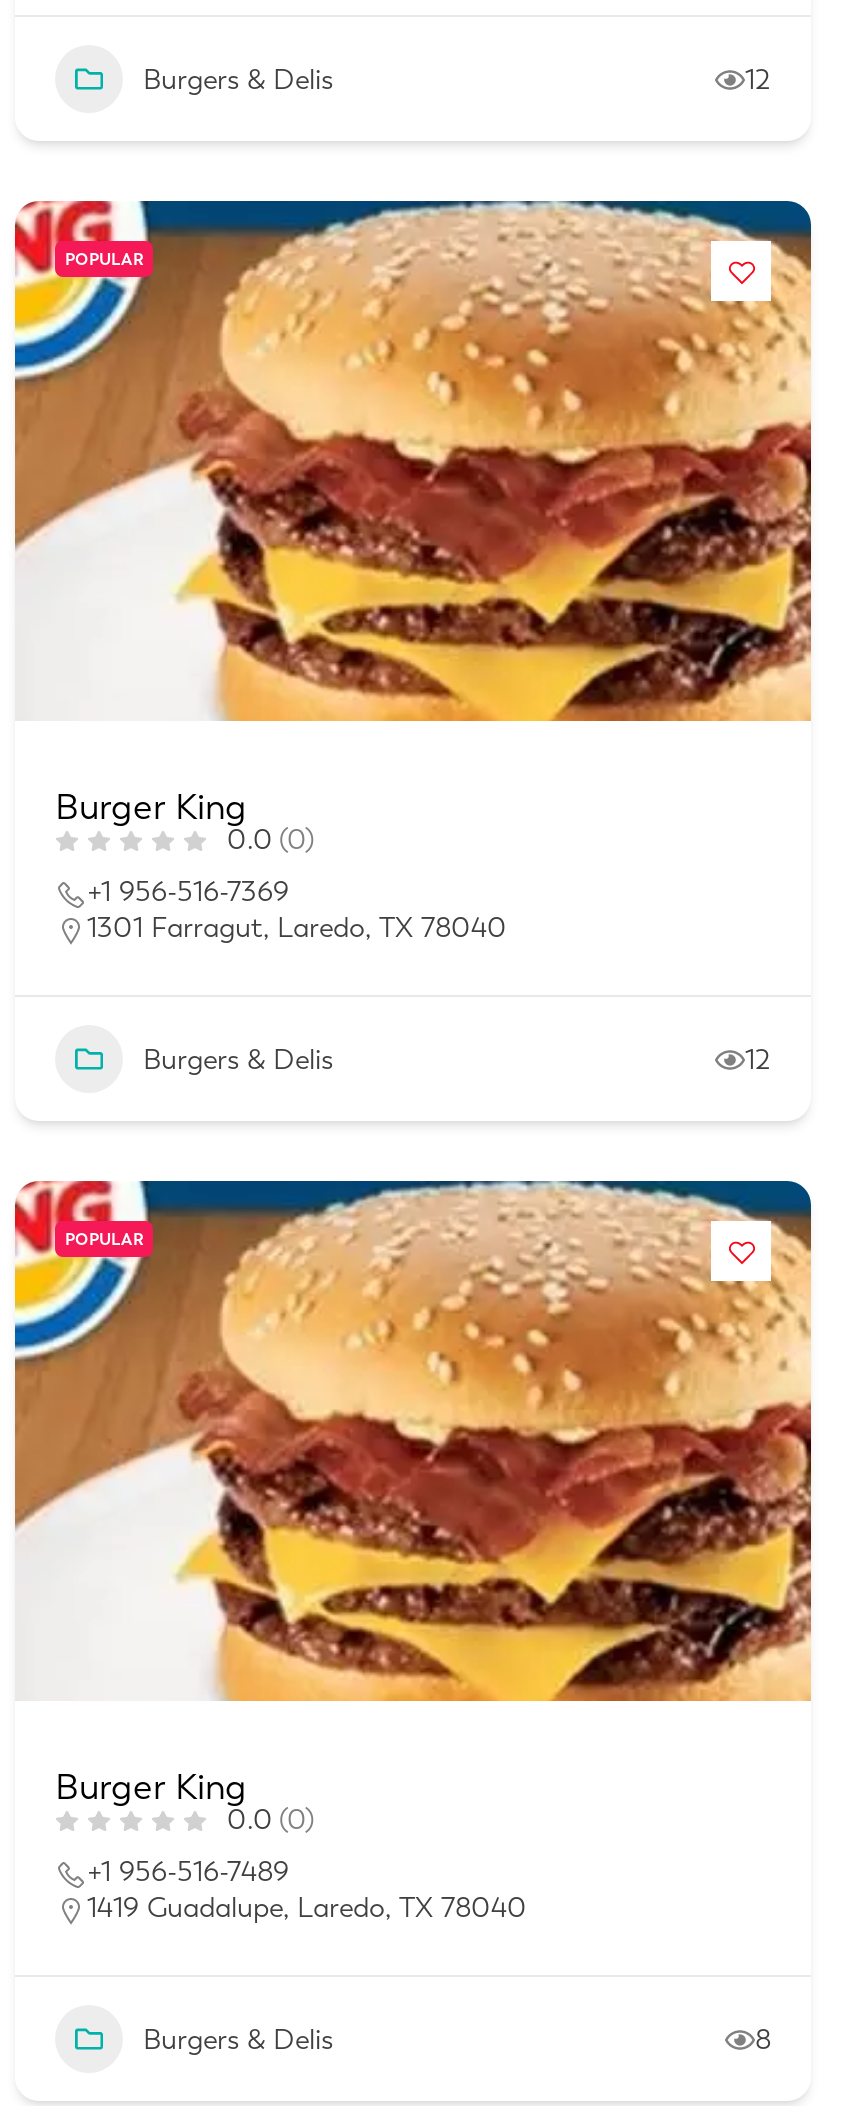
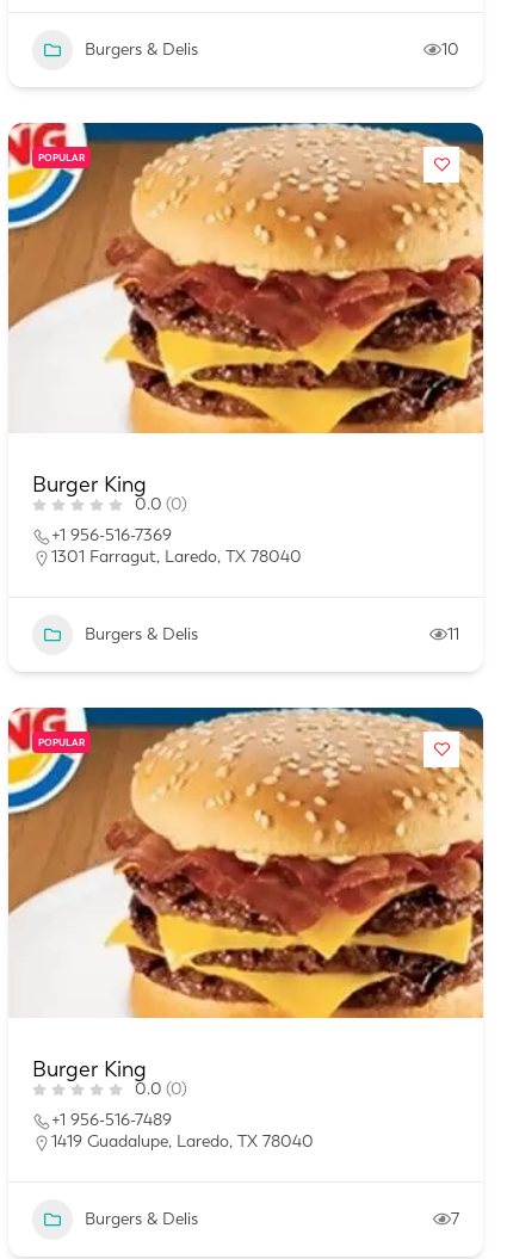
- 12
+ 10

- 12
+ 11

- 8
+ 7
